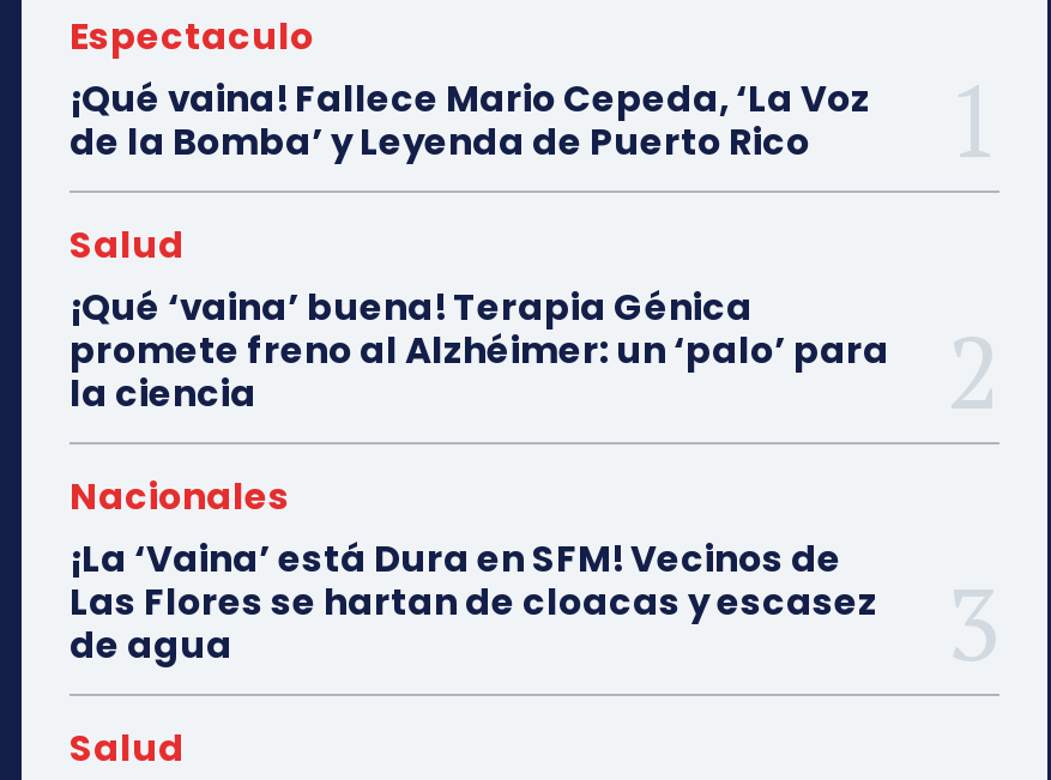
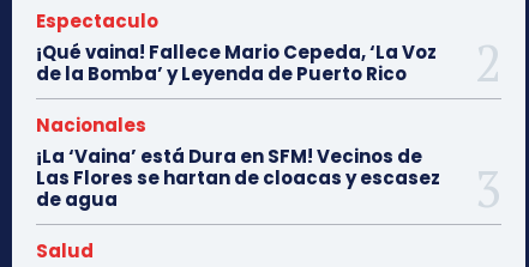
- Salud
- ¡Qué ‘vaina’ buena! Terapia Génica
- promete freno al Alzhéimer: un ‘palo’ para
- la ciencia
